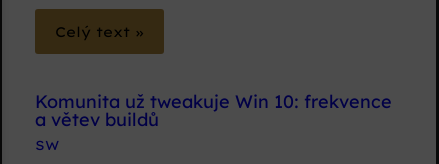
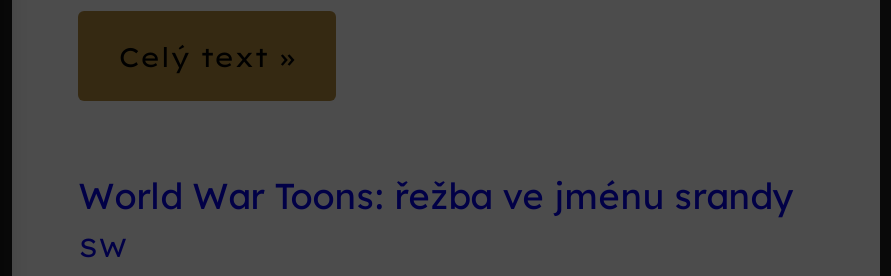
- Komunita už tweakuje Win 10: frekvence
- a větev buildů
+ World War Toons: řežba ve jménu srandy
